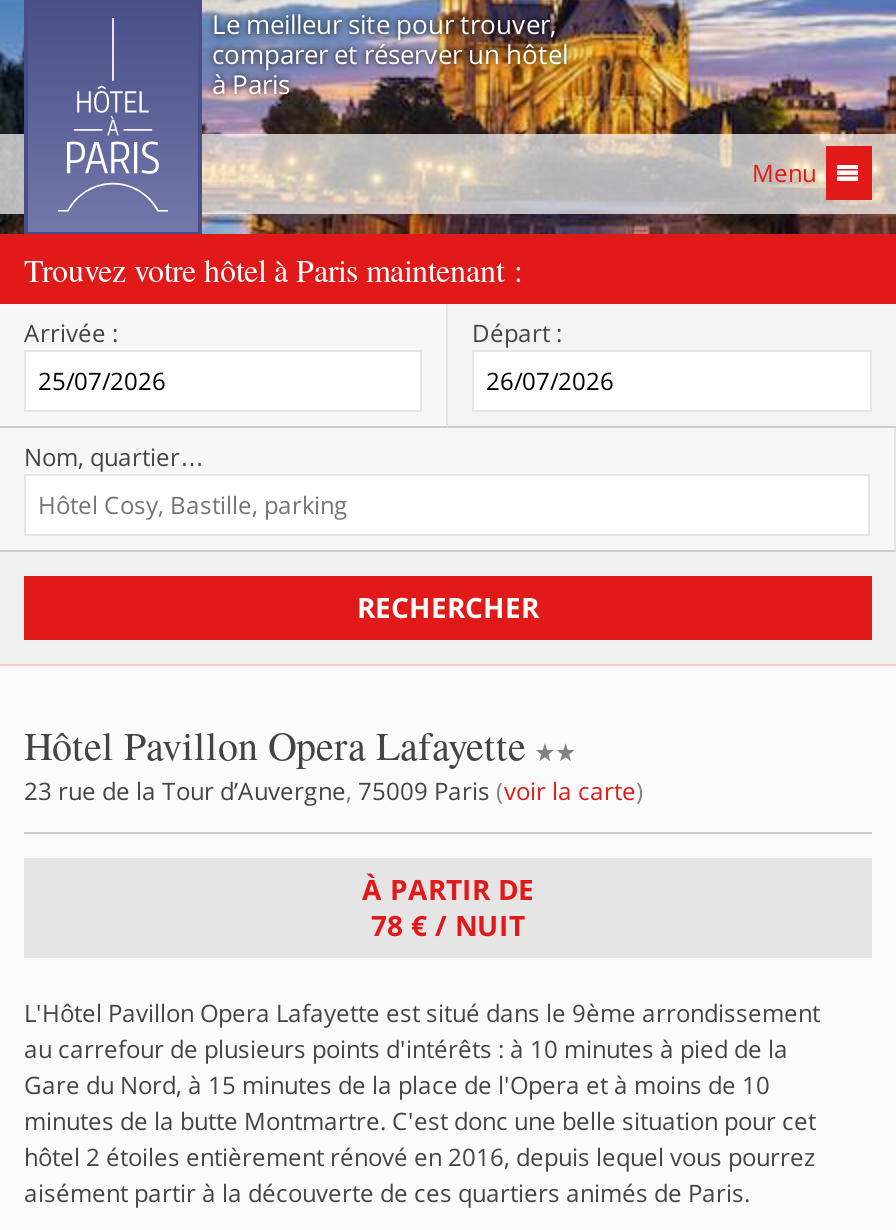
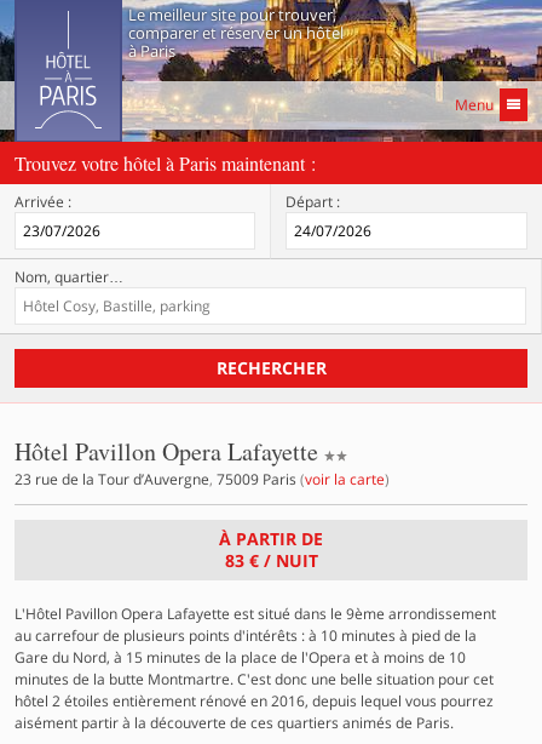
- 78 €/ NUIT
+ 83 €/ NUIT
